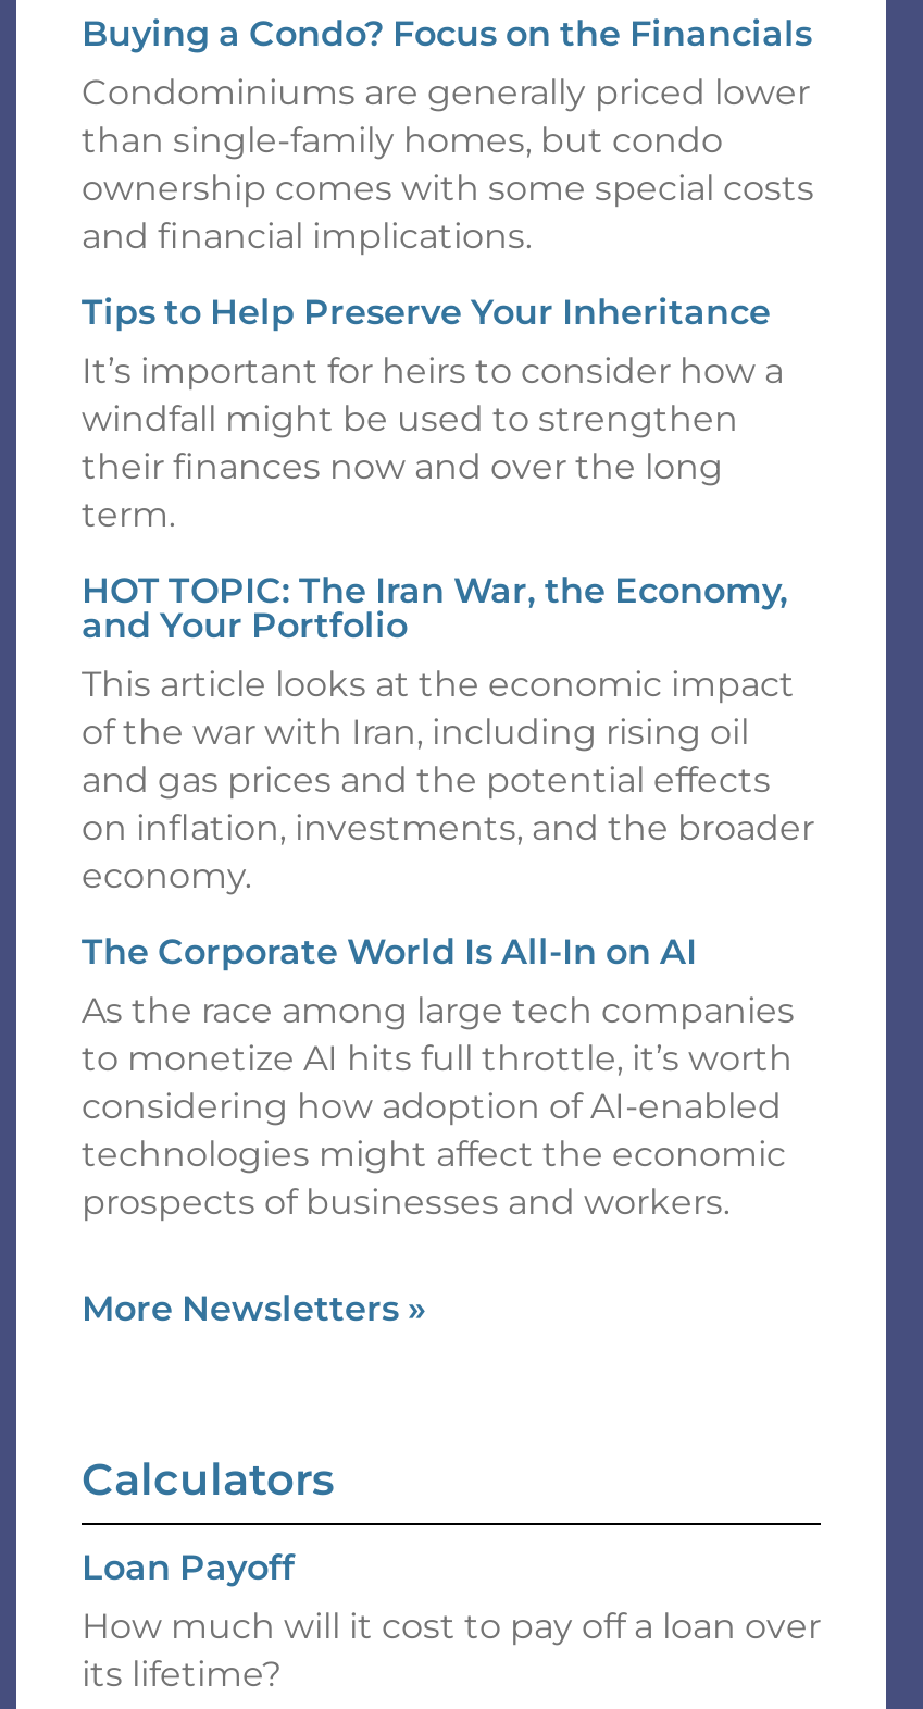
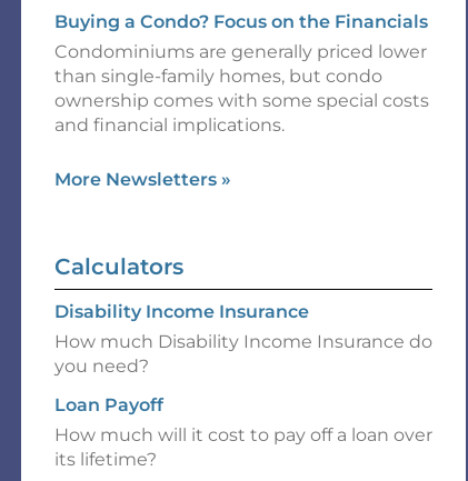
- Tips to Help Preserve Your Inheritance
- It’s important for heirs to consider how a
- windfall might be used to strengthen
- their finances now and over the long
- term.
- HOT TOPIC: The Iran War, the Economy,
- and Your Portfolio
- This article looks at the economic impact
- of the war with Iran, including rising oil
- and gas prices and the potential effects
- on inflation, investments, and the broader
- economy.
- The Corporate World Is All-In on AI
- As the race among large tech companies
- to monetize AI hits full throttle, it’s worth
- considering how adoption of AI-enabled
- technologies might affect the economic
- prospects of businesses and workers.

moved up: More Newsletters» | Calculators

+ Disability Income Insurance
+ How much Disability Income Insurance do
+ you need?
